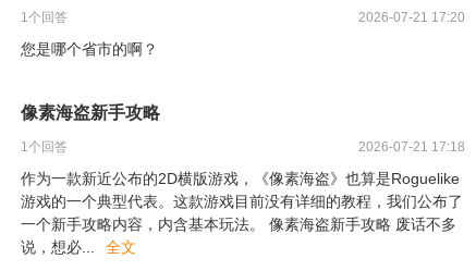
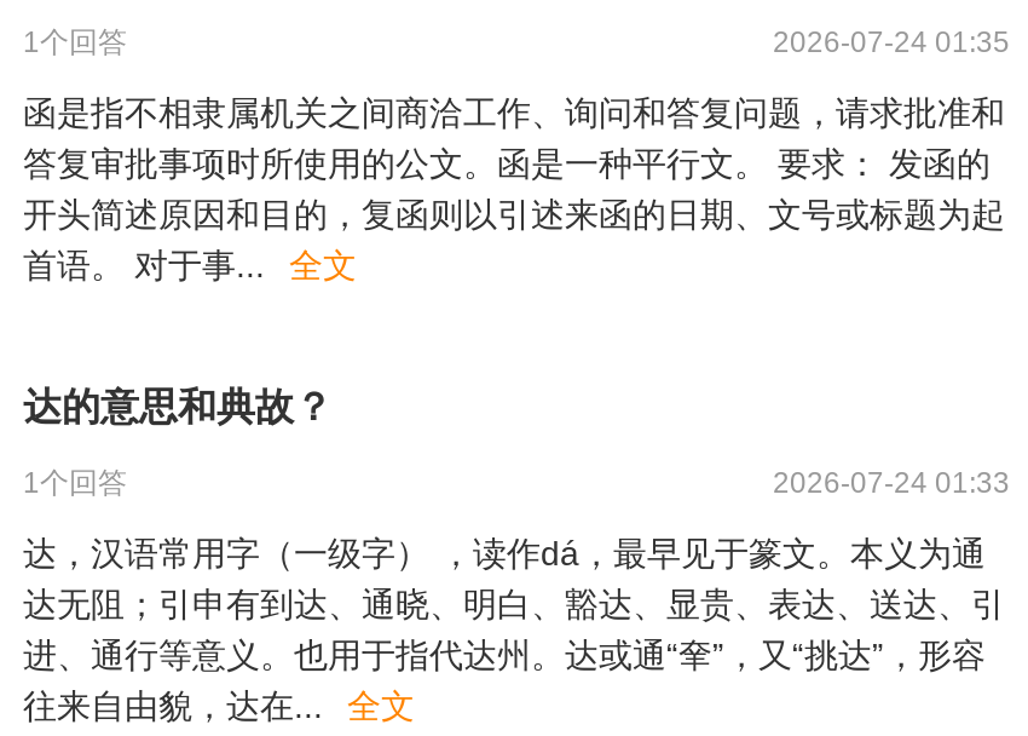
- 2026-07-21 17:20
+ 2026-07-24 01:35

- 您是哪个省市的啊？
+ 函是指不相隶属机关之间商洽工作、询问和答复问题，请求批准和
+ 答复审批事项时所使用的公文。函是一种平行文。 要求： 发函的
+ 开头简述原因和目的，复函则以引述来函的日期、文号或标题为起
+ 首语。 对于事...
+ 全文

- 像素海盗新手攻略
+ 达的意思和典故？

- 2026-07-21 17:18
+ 2026-07-24 01:33

- 作为一款新近公布的2D横版游戏，《像素海盗》也算是Roguelike
- 游戏的一个典型代表。这款游戏目前没有详细的教程，我们公布了
- 一个新手攻略内容，内含基本玩法。 像素海盗新手攻略 废话不多
- 说，想必...
+ 达，汉语常用字（一级字） ，读作dá，最早见于篆文。本义为通
+ 达无阻；引申有到达、通晓、明白、豁达、显贵、表达、送达、引
+ 进、通行等意义。也用于指代达州。达或通“羍”，又“挑达”，形容
+ 往来自由貌，达在...
